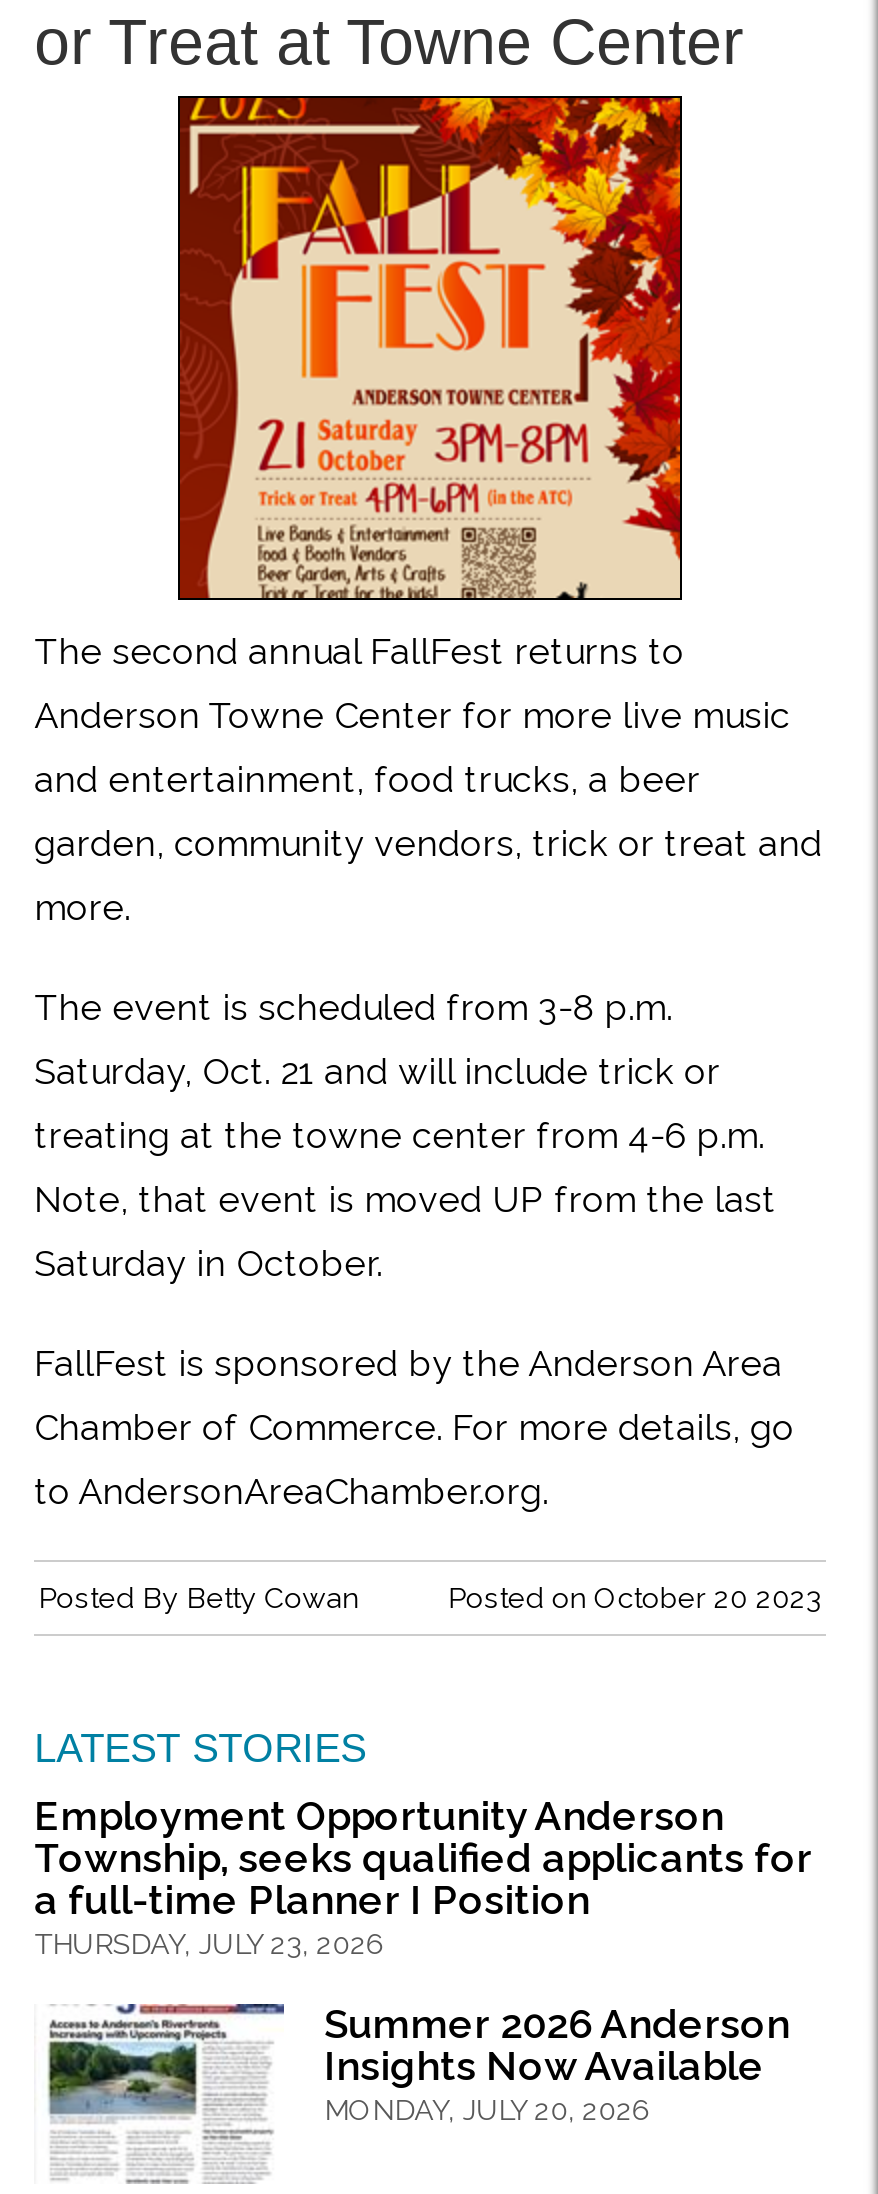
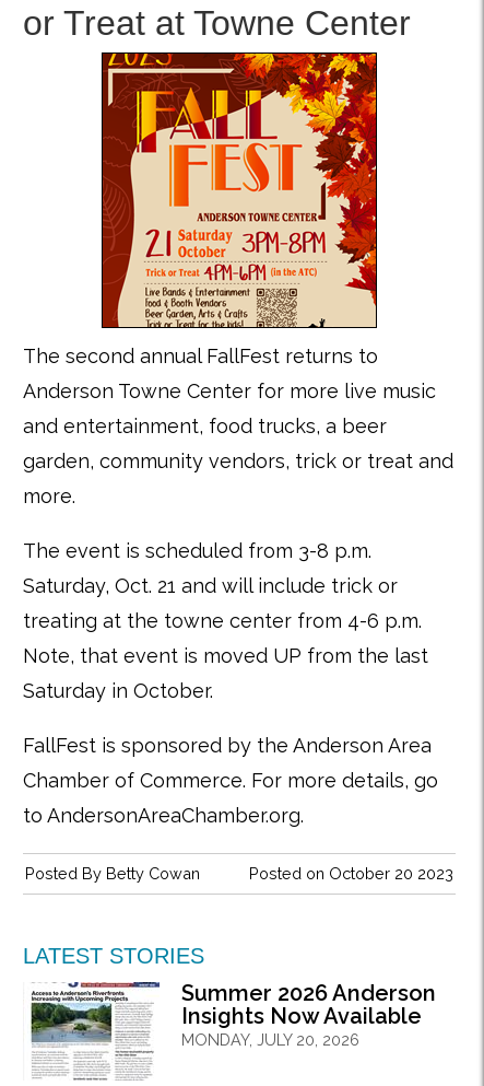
- Employment Opportunity Anderson
- Township, seeks qualified applicants for
- a full-time Planner I Position
- THURSDAY, JULY 23, 2026
